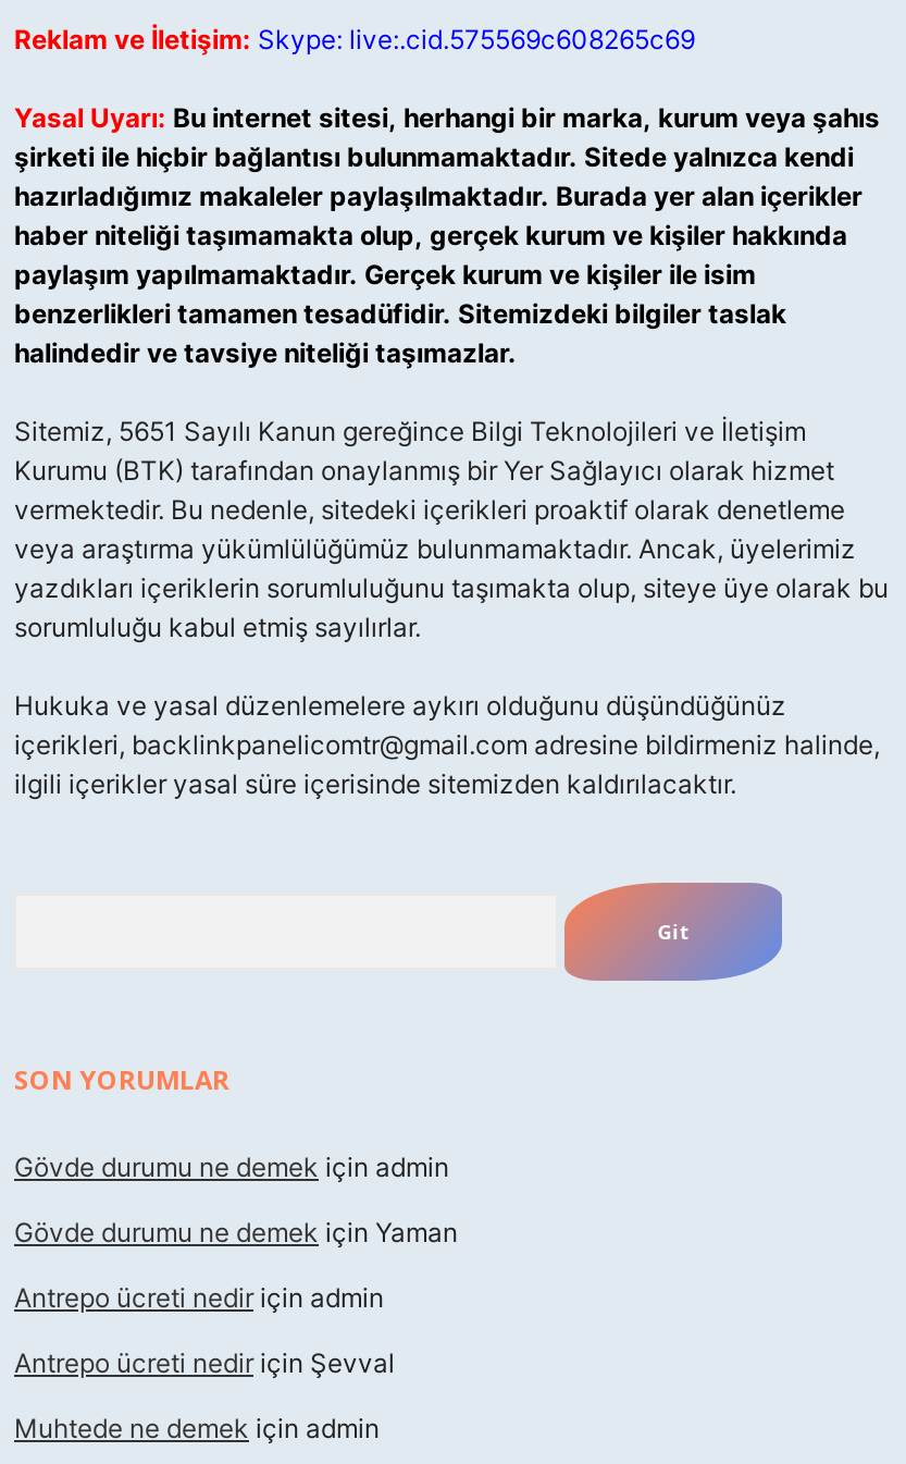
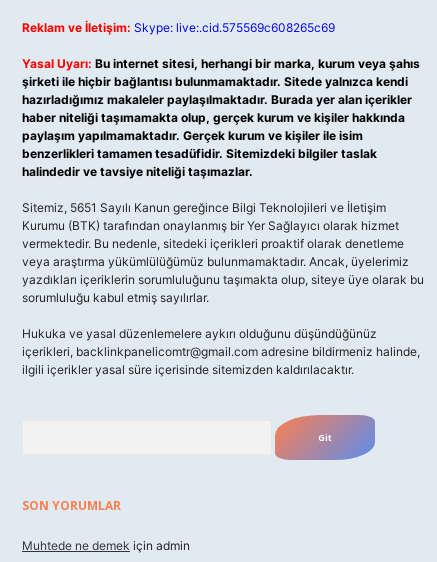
- Gövde durumu ne demek için admin
- Gövde durumu ne demek için Yaman
- Antrepo ücreti nedir için admin
- Antrepo ücreti nedir için Şevval
